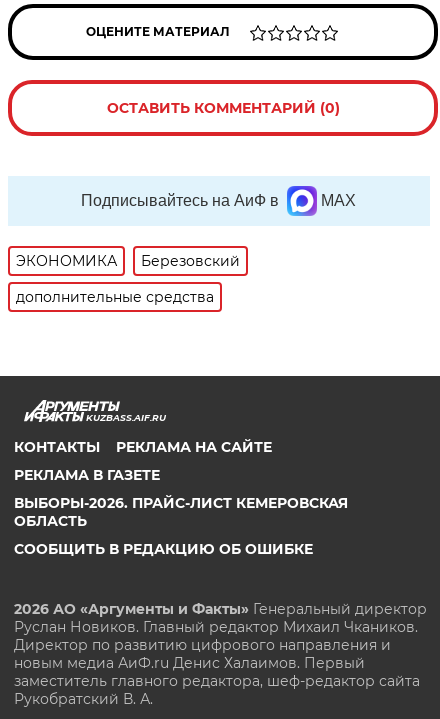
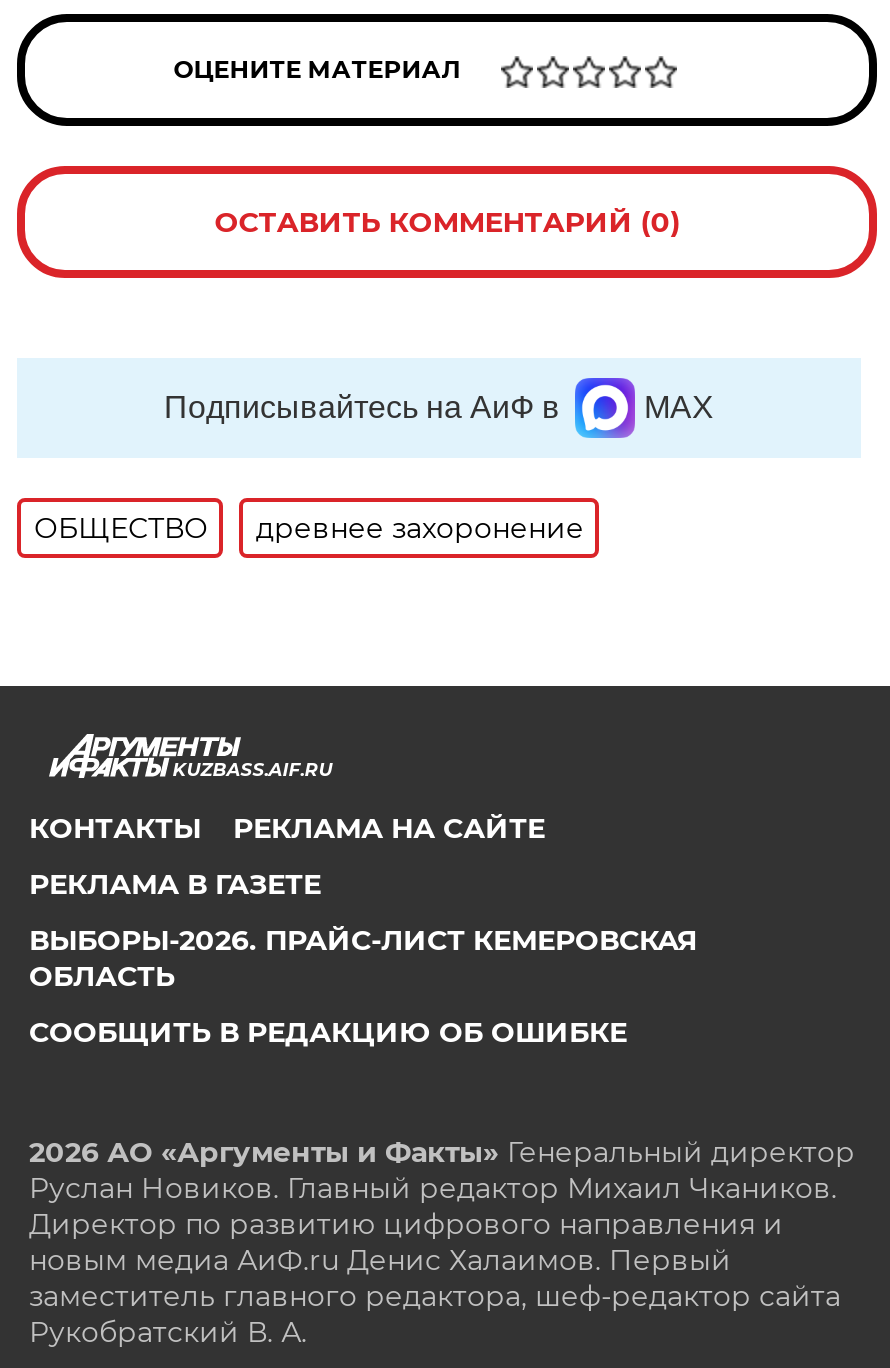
- ЭКОНОМИКА
- Березовский
- дополнительные средства
+ ОБЩЕСТВО
+ древнее захоронение
